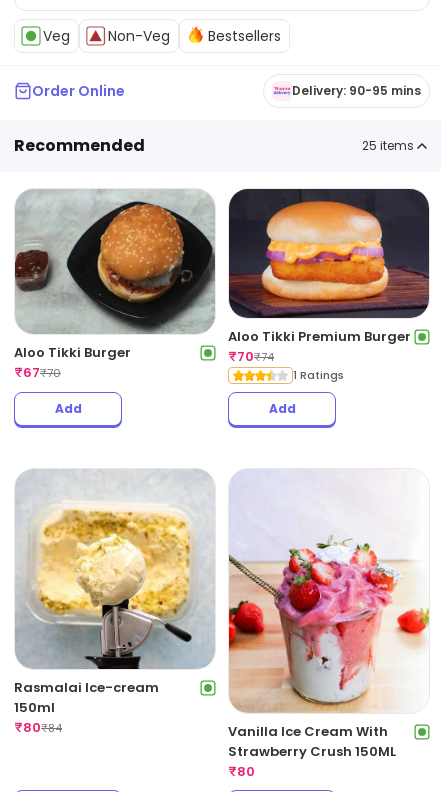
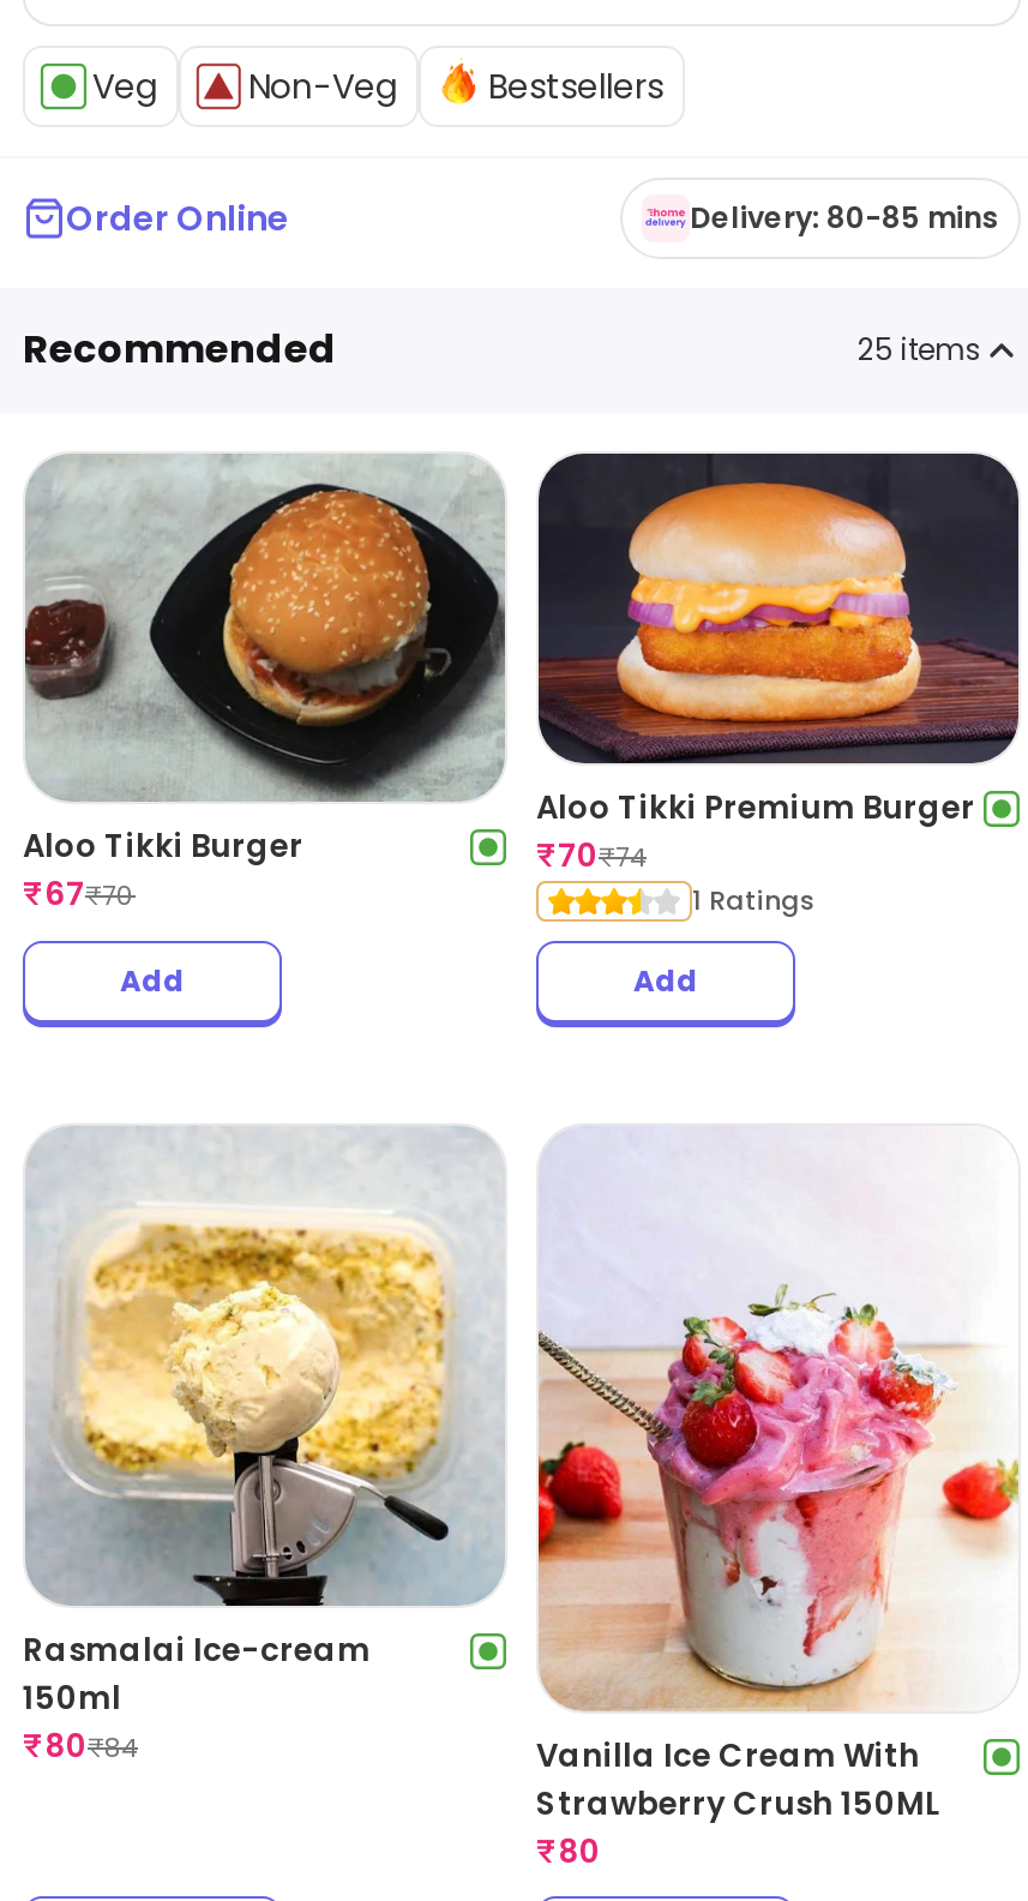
- Delivery: 90-95 mins
+ Delivery: 80-85 mins
